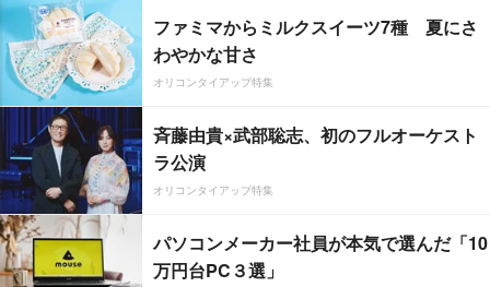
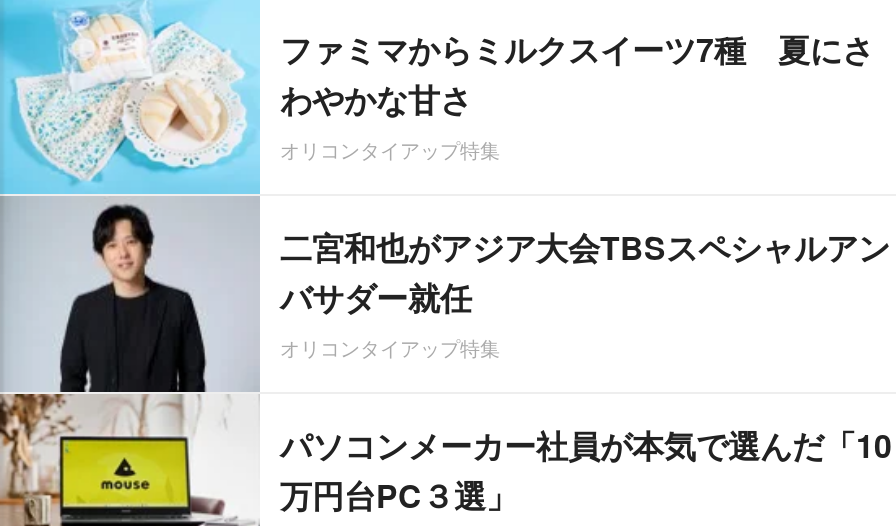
- [image]
- 斉藤由貴×武部聡志、初のフルオーケスト
- ラ公演
+ [image]
+ 二宮和也がアジア大会TBSスペシャルアン
+ バサダー就任
